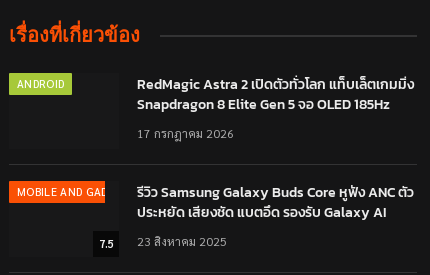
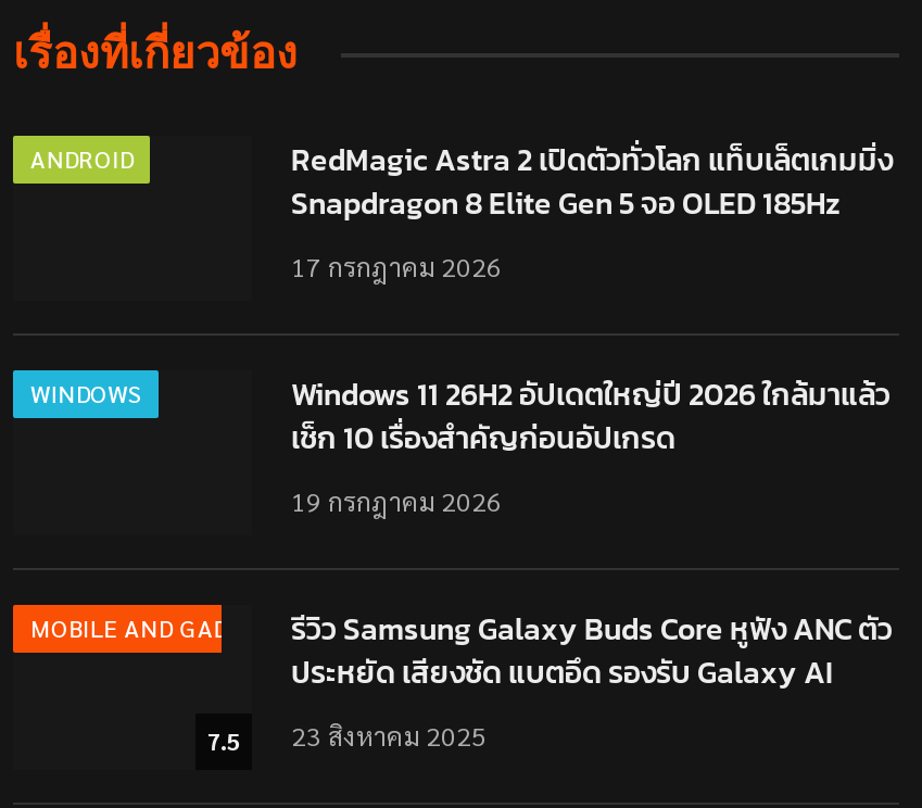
+ WINDOWS
+ Windows 11 26H2 อัปเดตใหญ่ปี 2026 ใกล้มาแล้ว
+ เช็ก 10 เรื่องสำคัญก่อนอัปเกรด
+ 19 กรกฎาคม 2026
